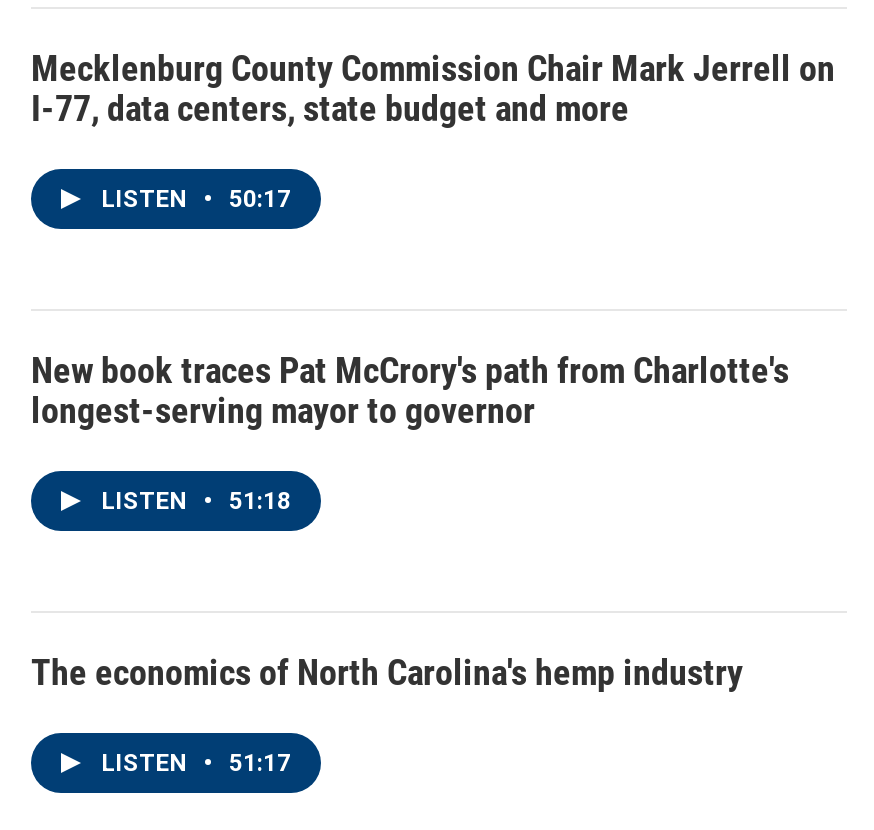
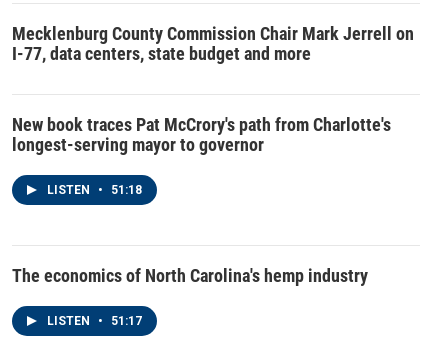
- LISTEN • 50:17
